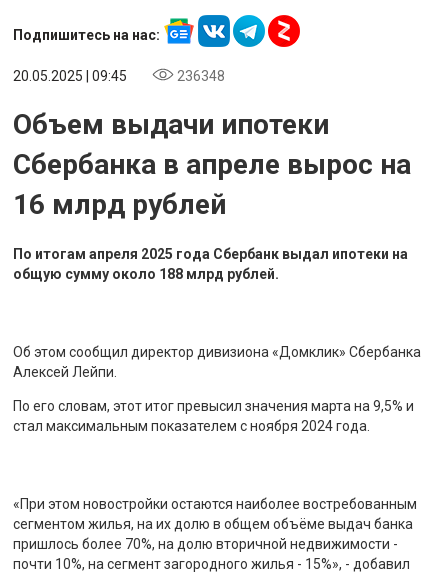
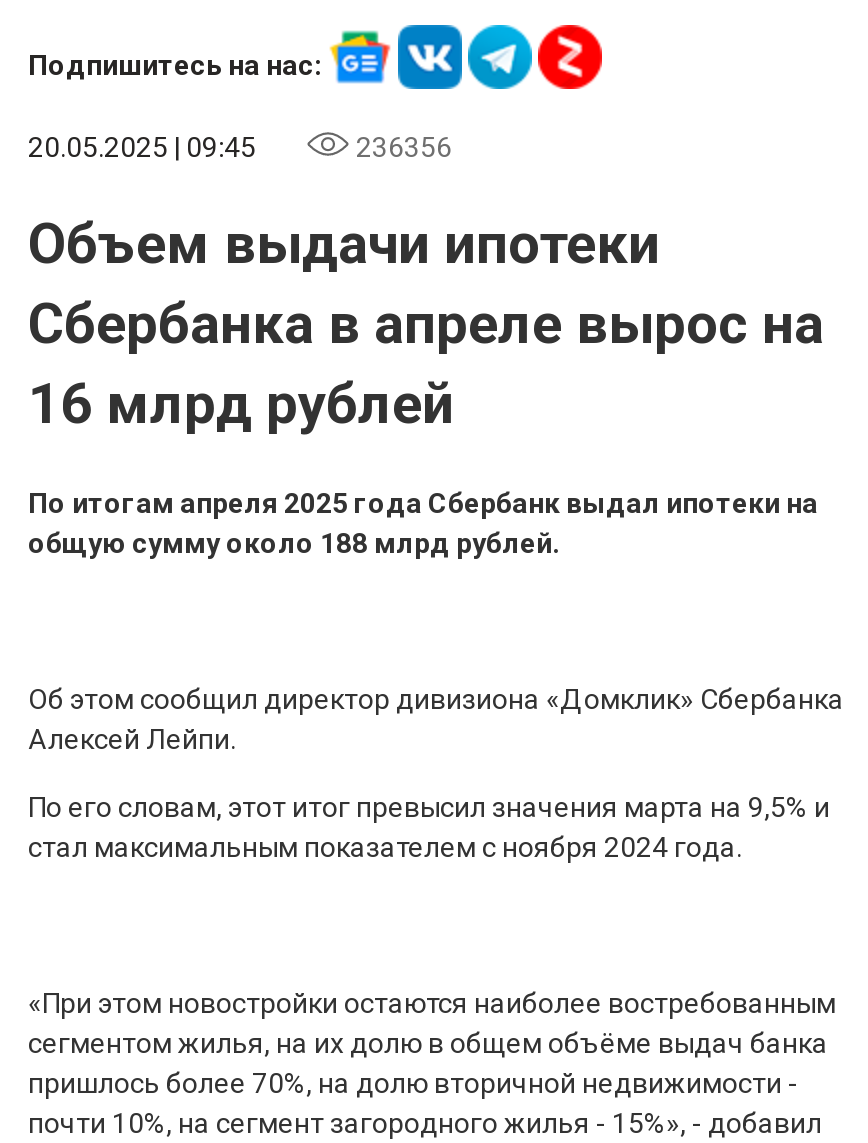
- 236348
+ 236356
